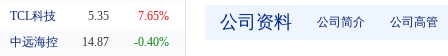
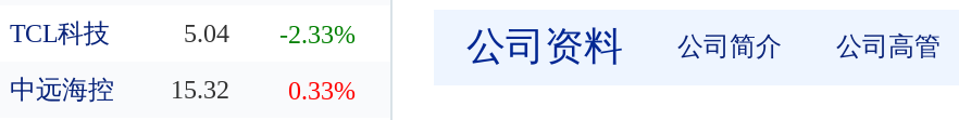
- 5.35
+ 5.04

- 7.65%
+ -2.33%

- 14.87
+ 15.32

- -0.40%
+ 0.33%
